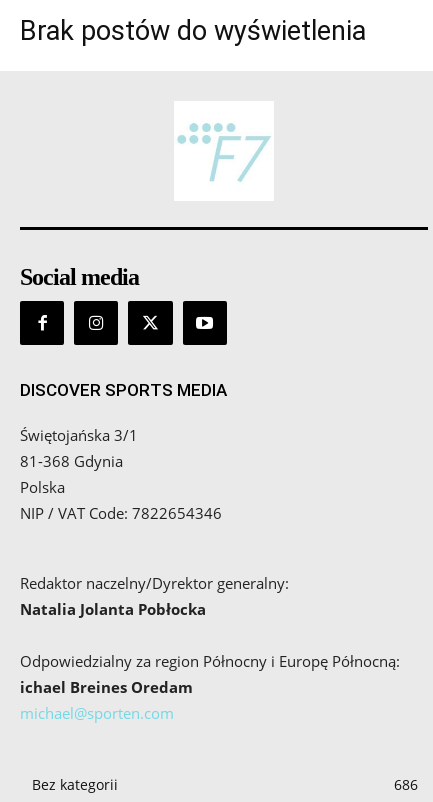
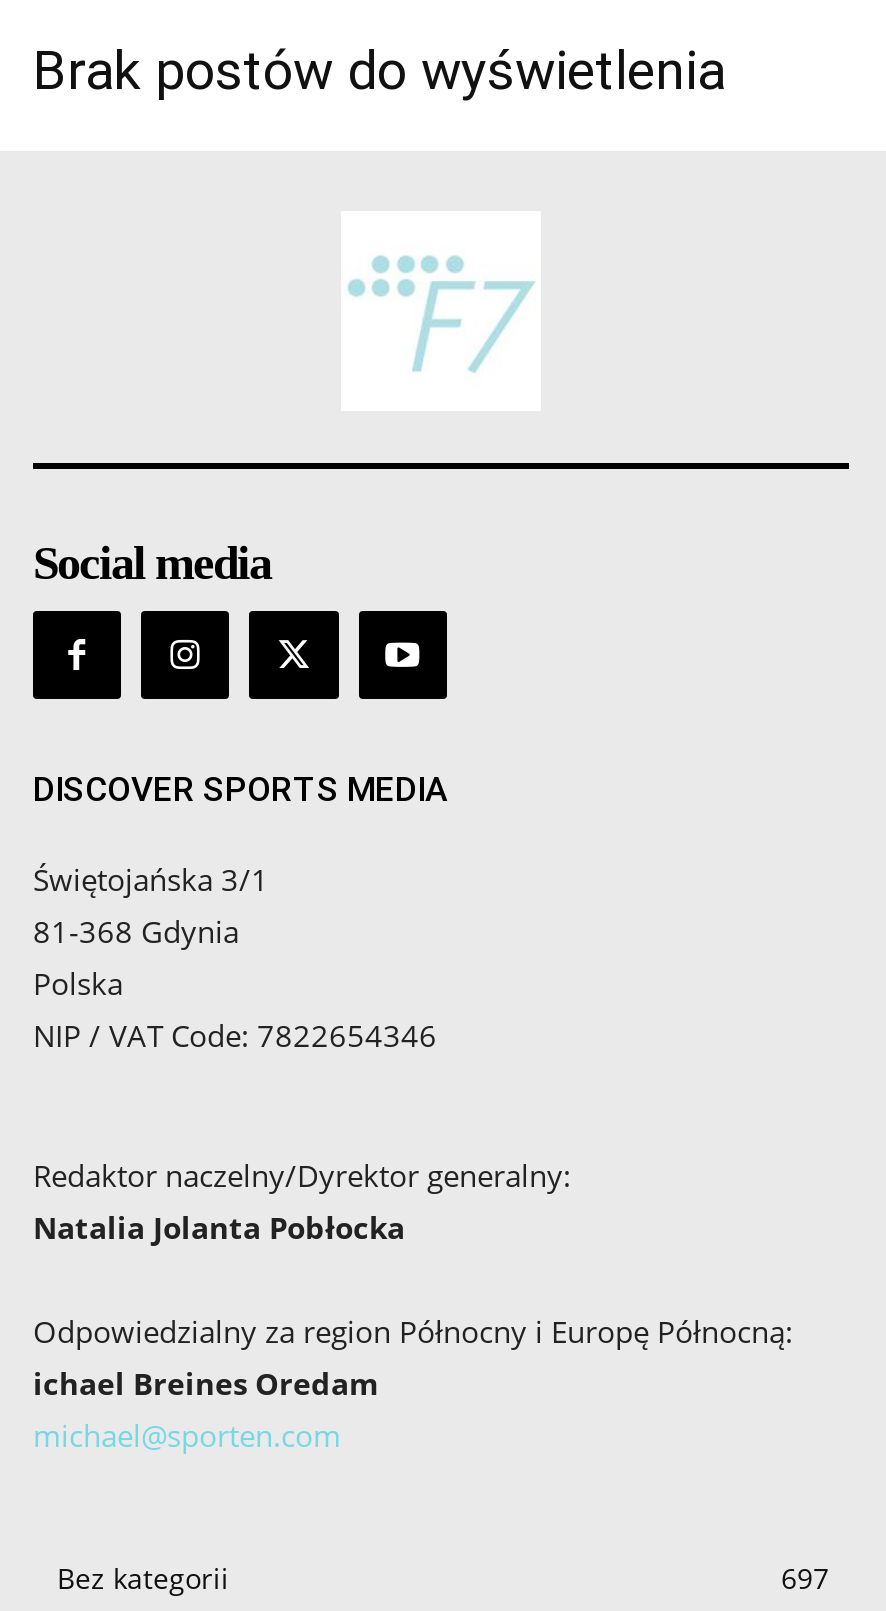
- 686
+ 697
